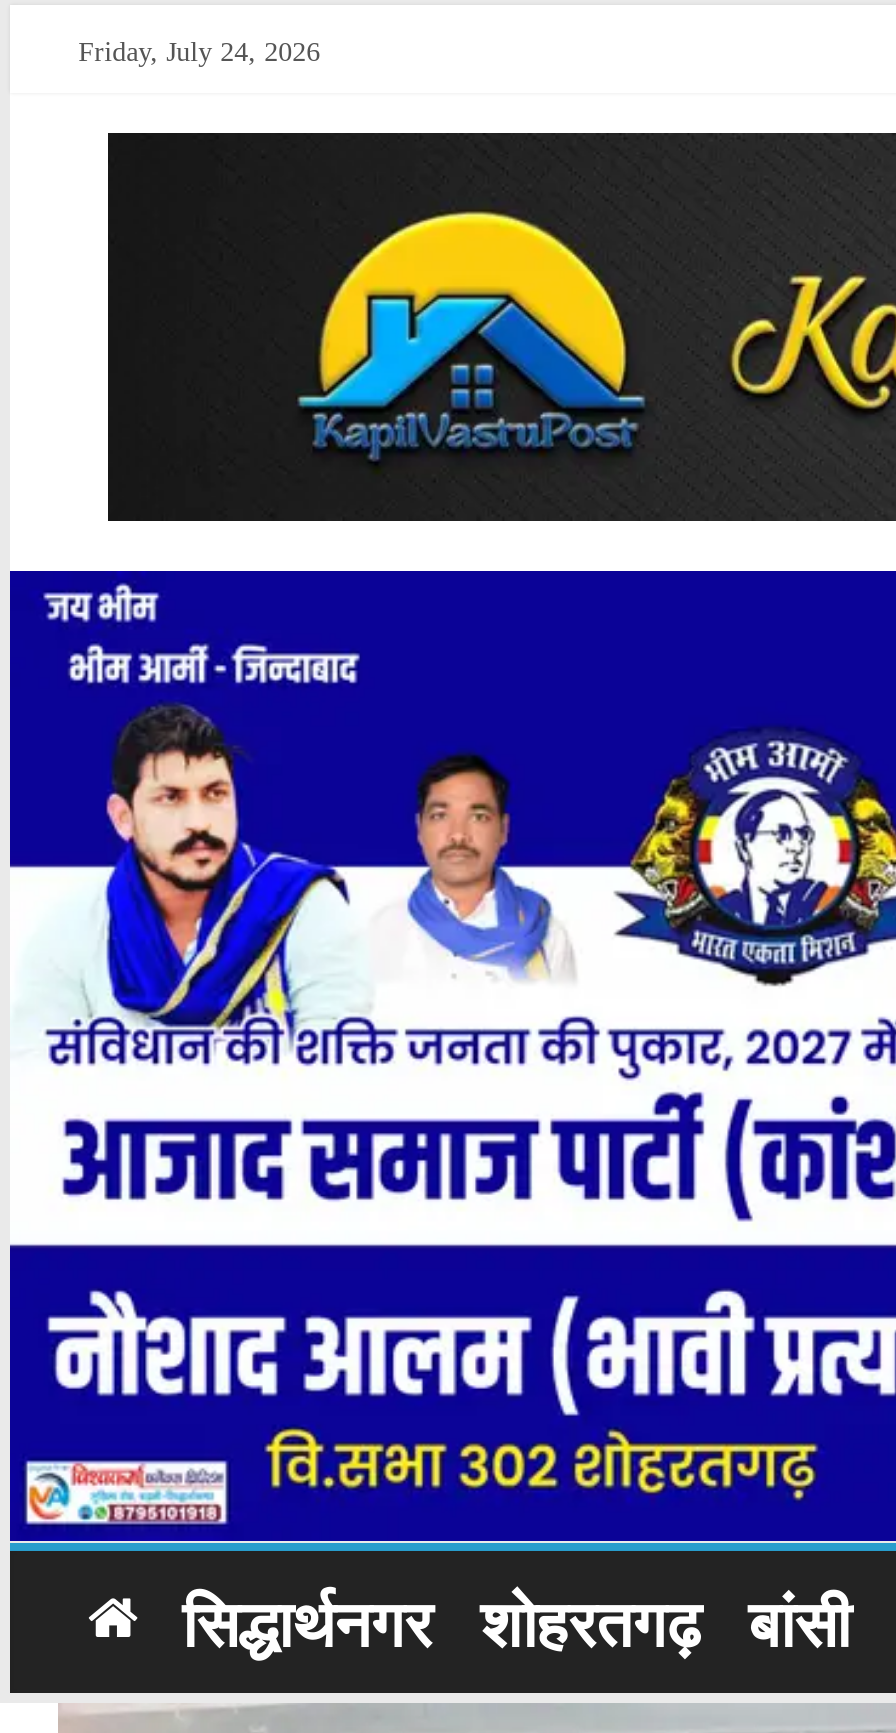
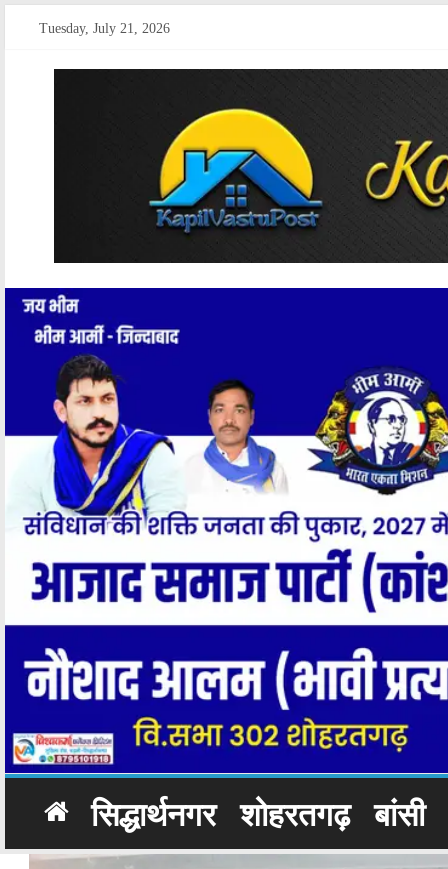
- Friday, July 24, 2026
+ Tuesday, July 21, 2026
